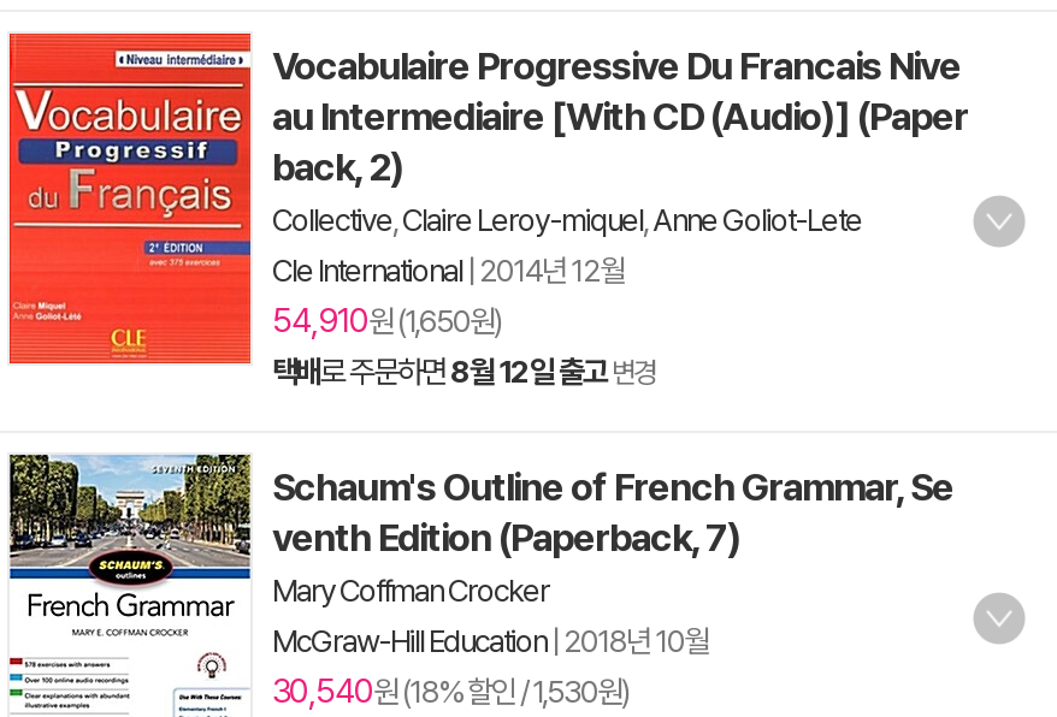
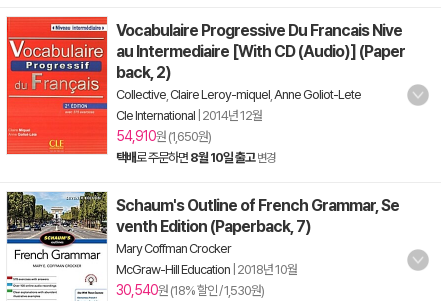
- 택배로 주문하면8월 12일 출고 변경
+ 택배로 주문하면8월 10일 출고 변경
